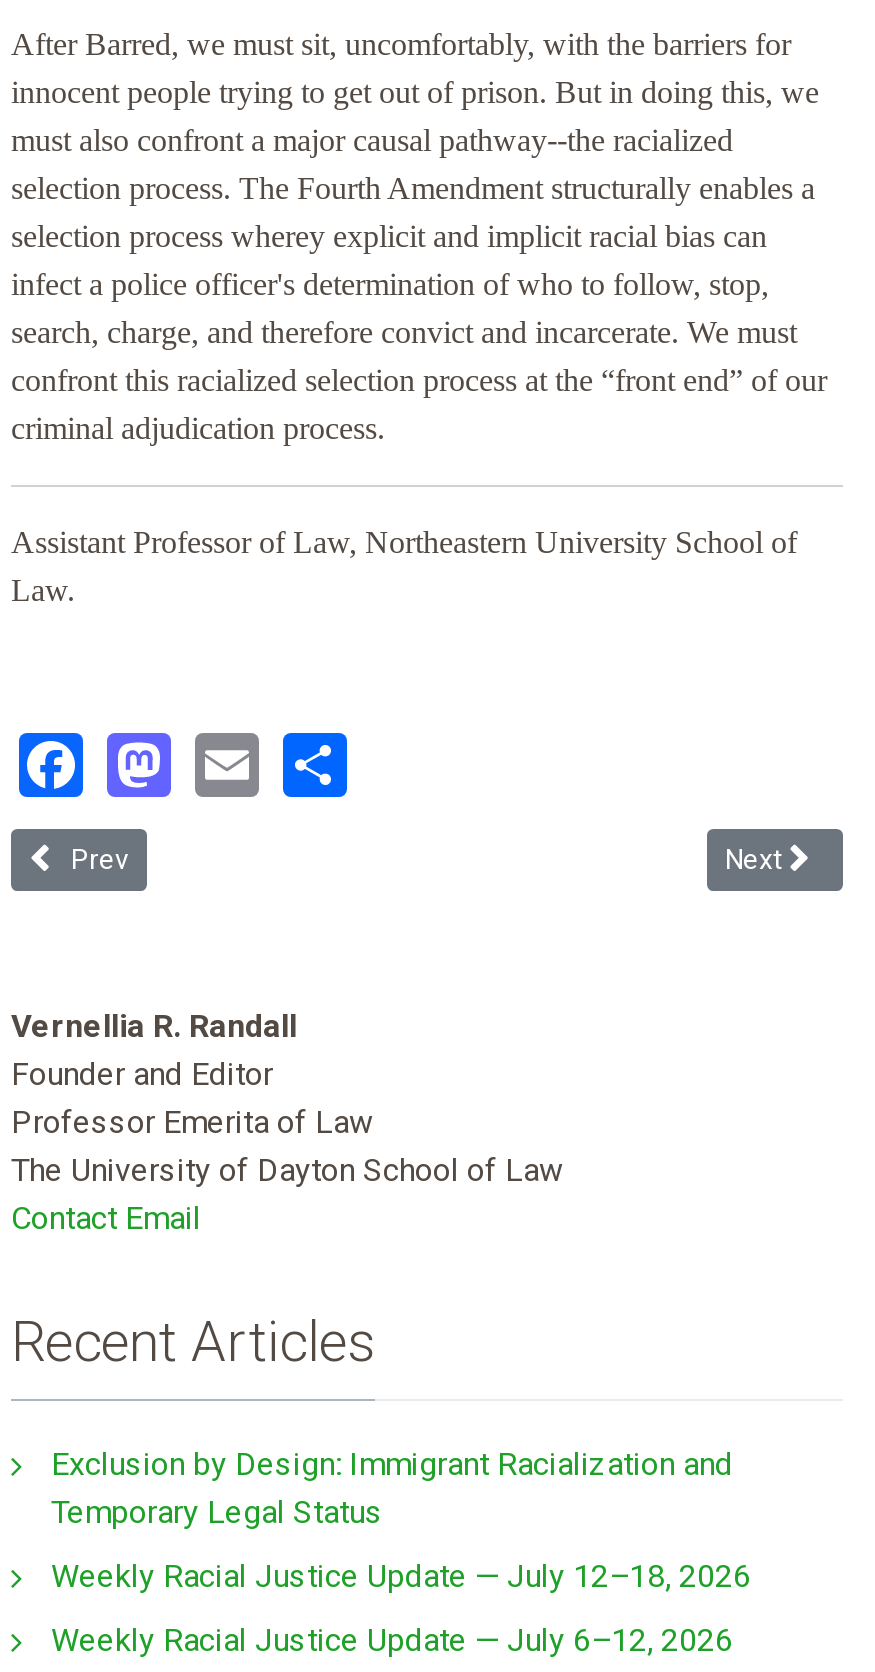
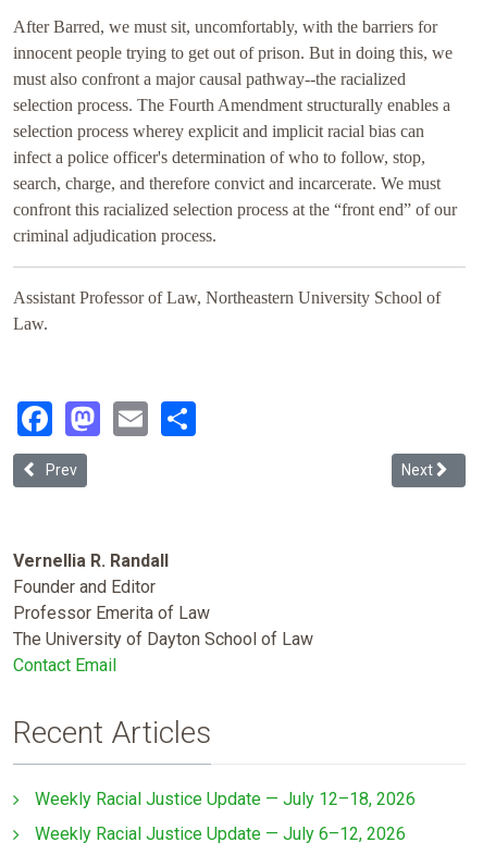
- Exclusion by Design: Immigrant Racialization and
- Temporary Legal Status
